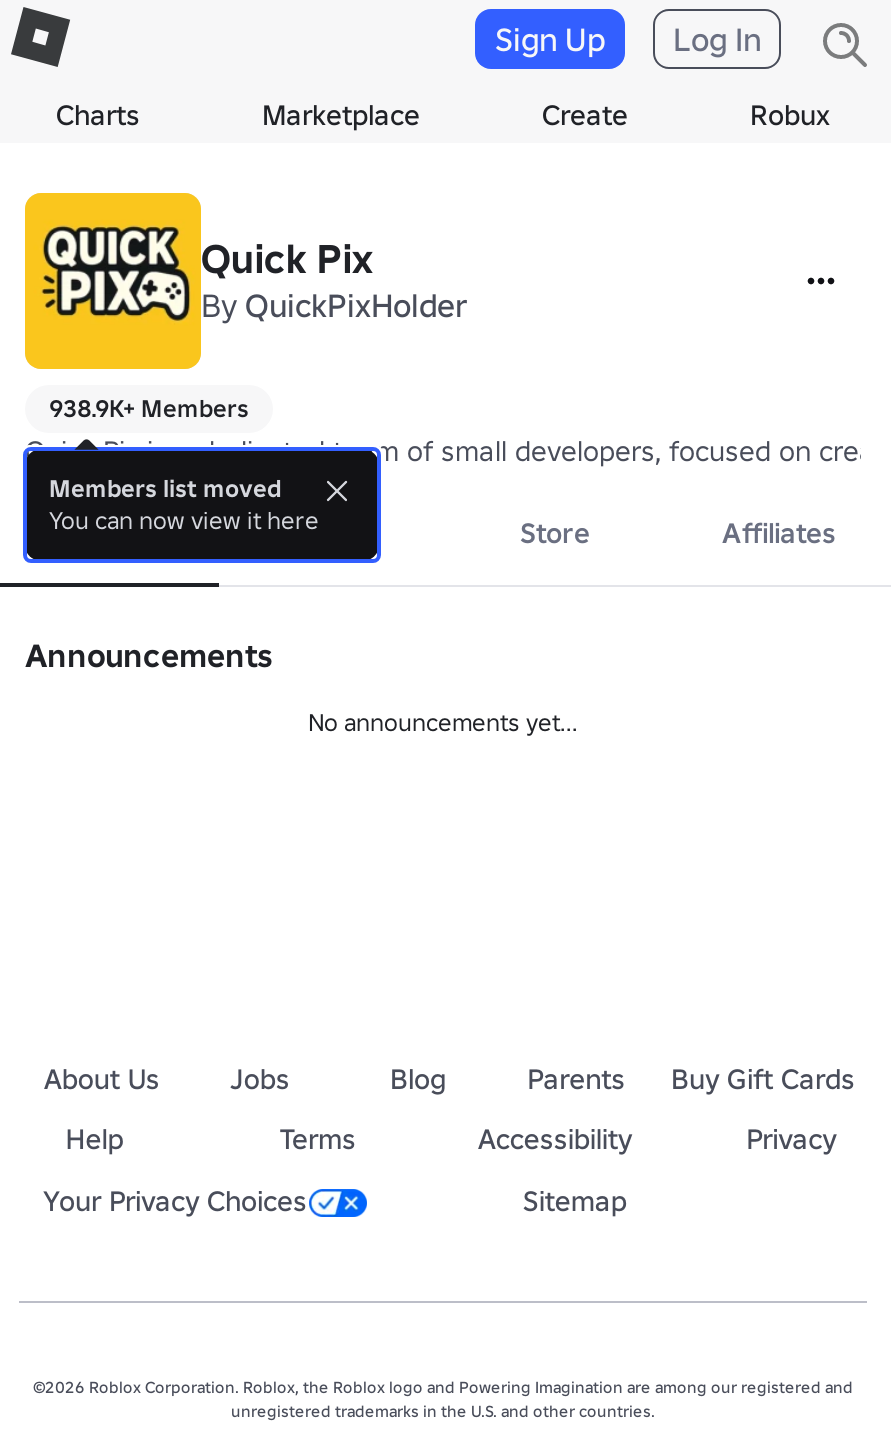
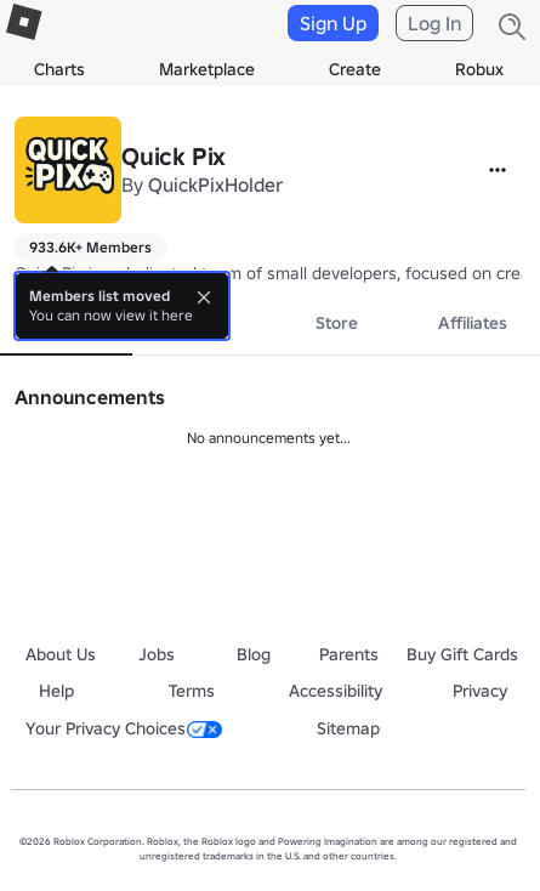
- 938.9K+ Members
+ 933.6K+ Members
